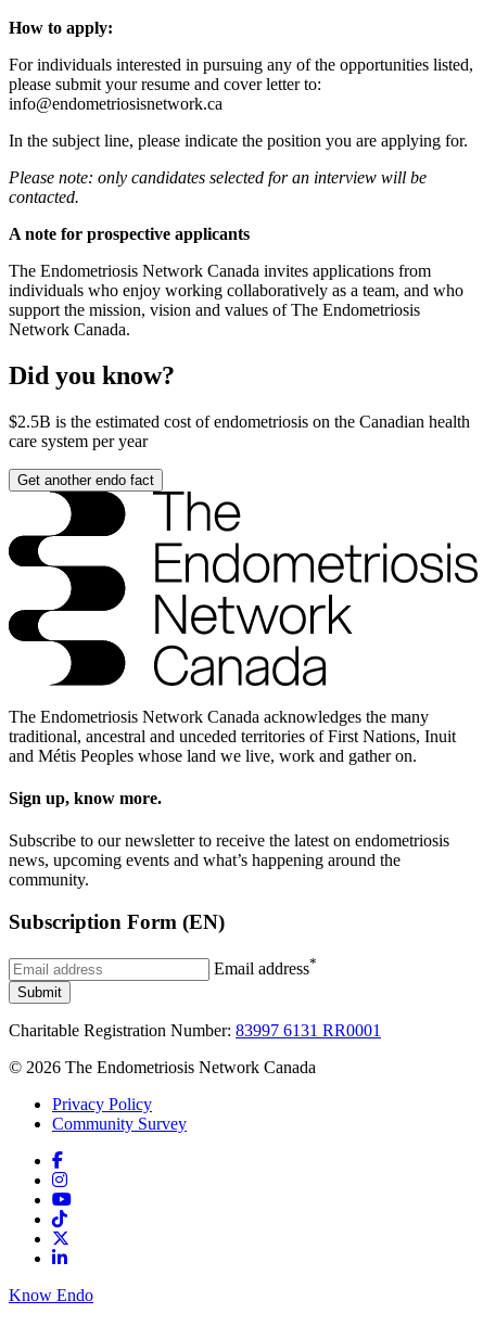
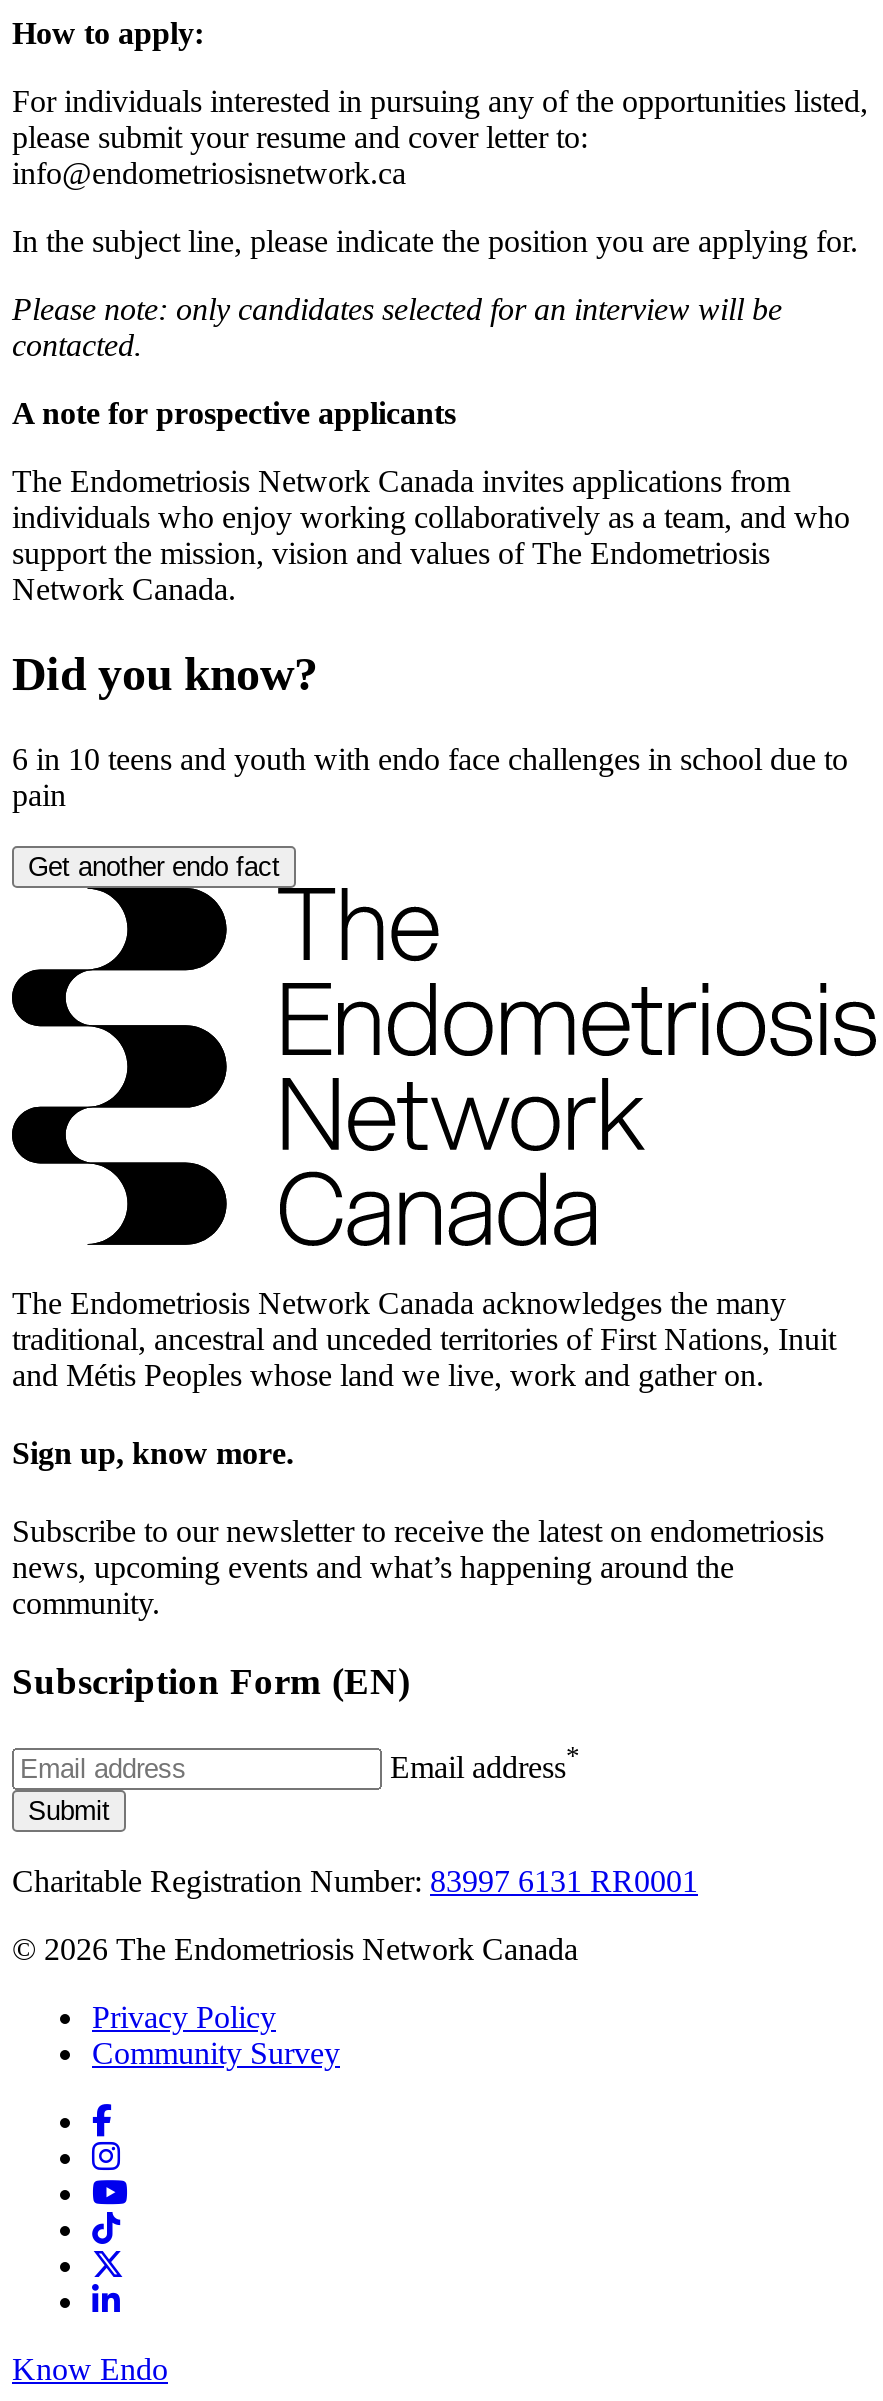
- $2.5B is the estimated cost of endometriosis on the Canadian health
- care system per year
+ 6 in 10 teens and youth with endo face challenges in school due to
+ pain
